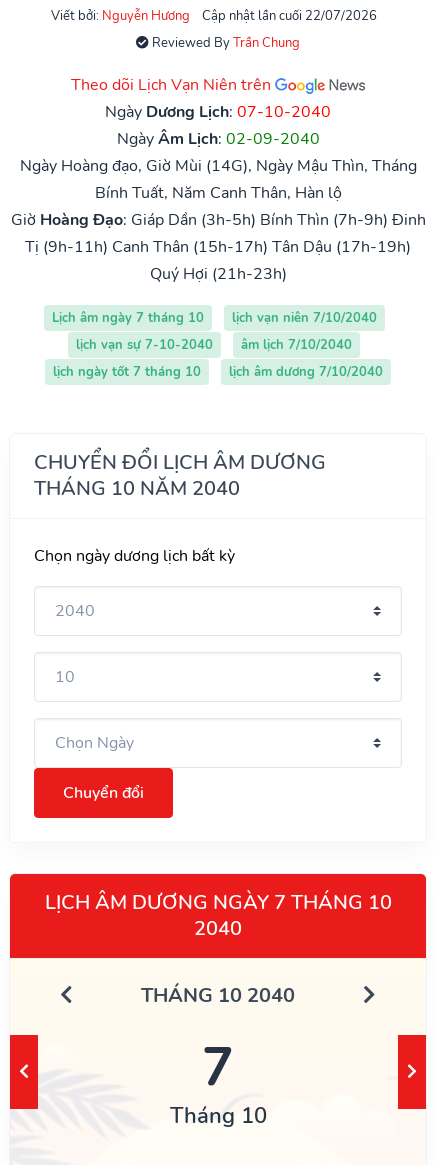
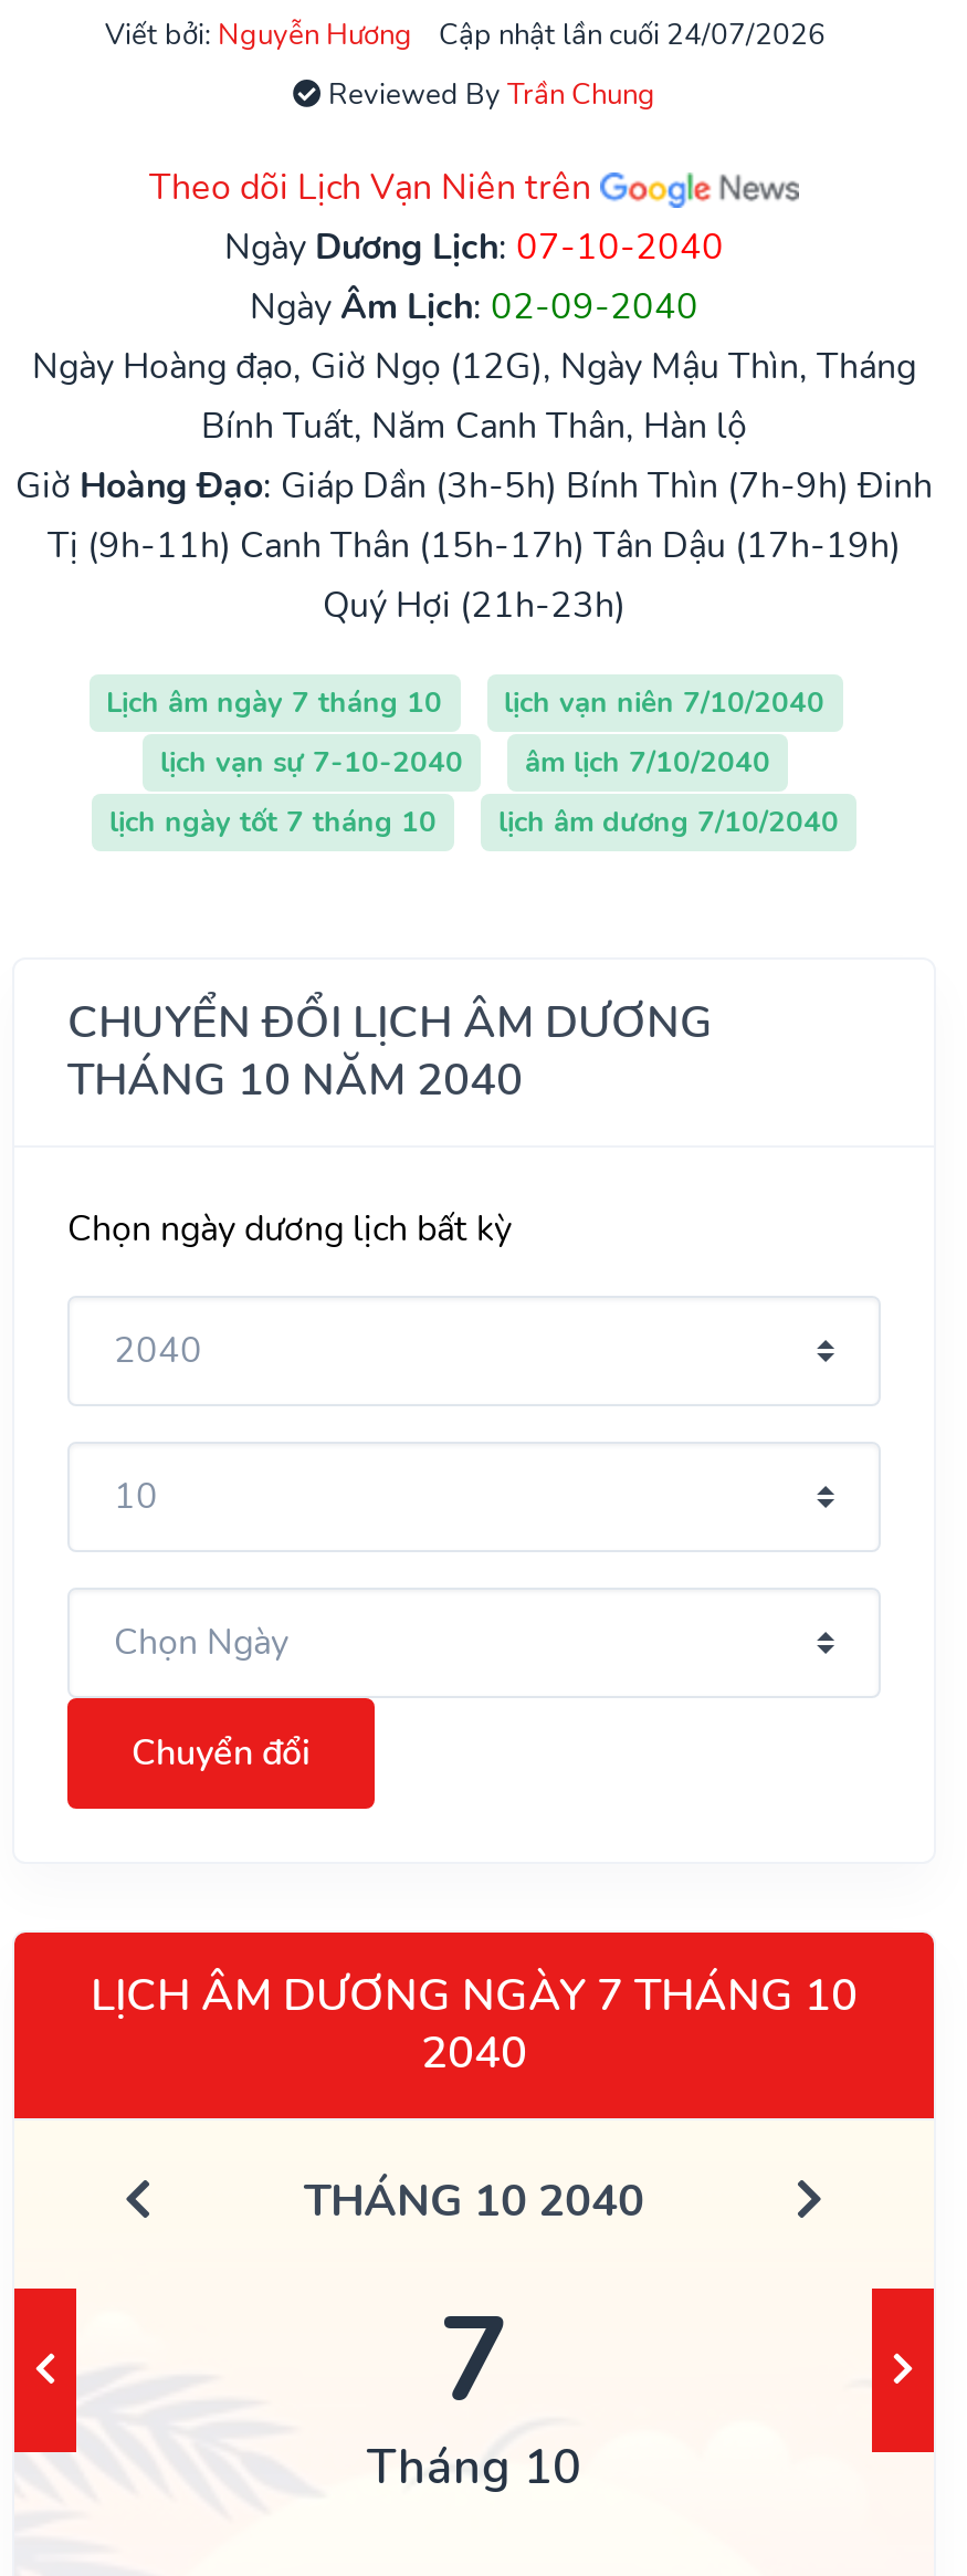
- Cập nhật lần cuối 22/07/2026
+ Cập nhật lần cuối 24/07/2026

- Ngày Hoàng đạo, Giờ Mùi (14G), Ngày Mậu Thìn, Tháng
+ Ngày Hoàng đạo, Giờ Ngọ (12G), Ngày Mậu Thìn, Tháng
